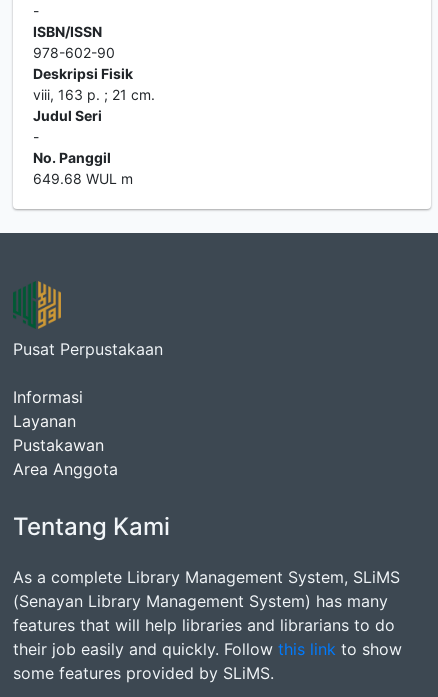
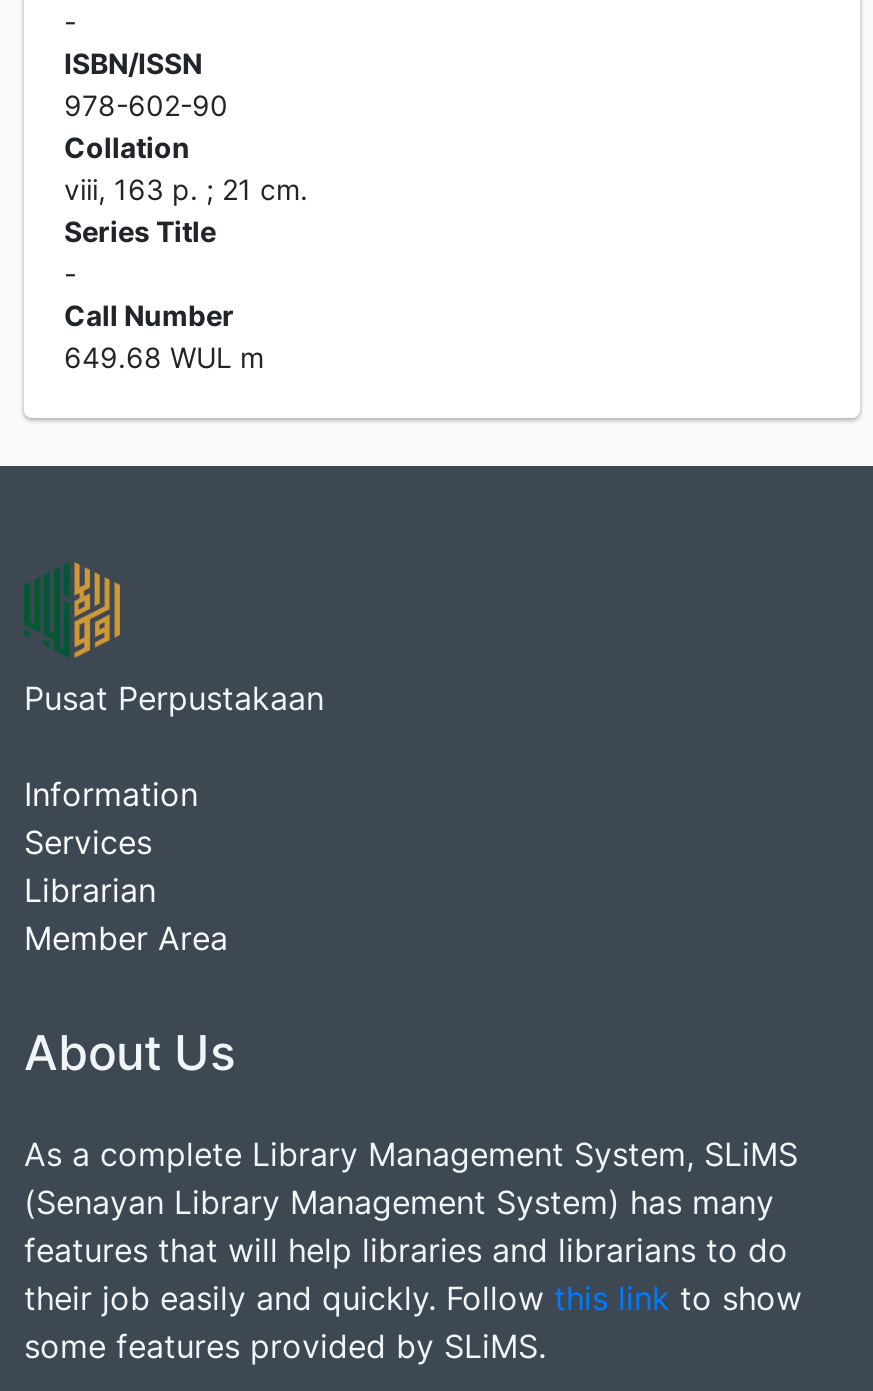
- Deskripsi Fisik
+ Collation

- Judul Seri
+ Series Title

- No. Panggil
+ Call Number

- Informasi
- Layanan
- Pustakawan
- Area Anggota
+ Information
+ Services
+ Librarian
+ Member Area

- Tentang Kami
+ About Us
